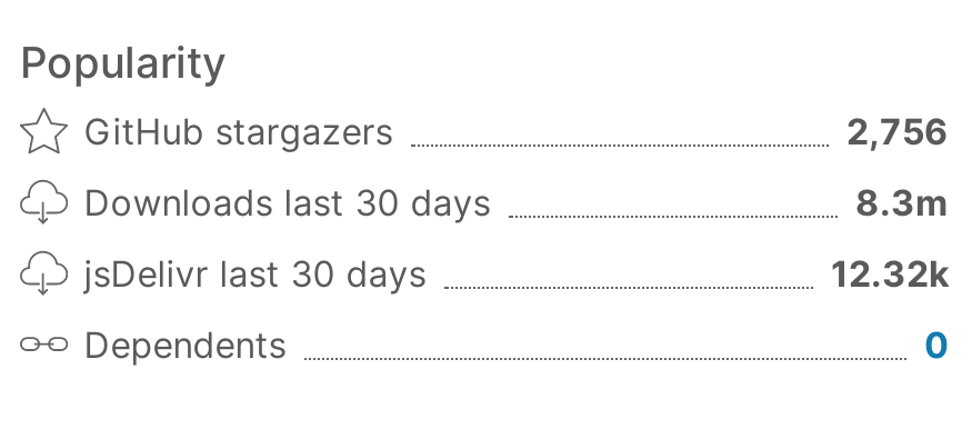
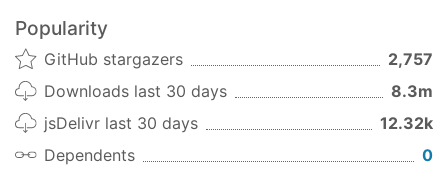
- 2,756
+ 2,757
